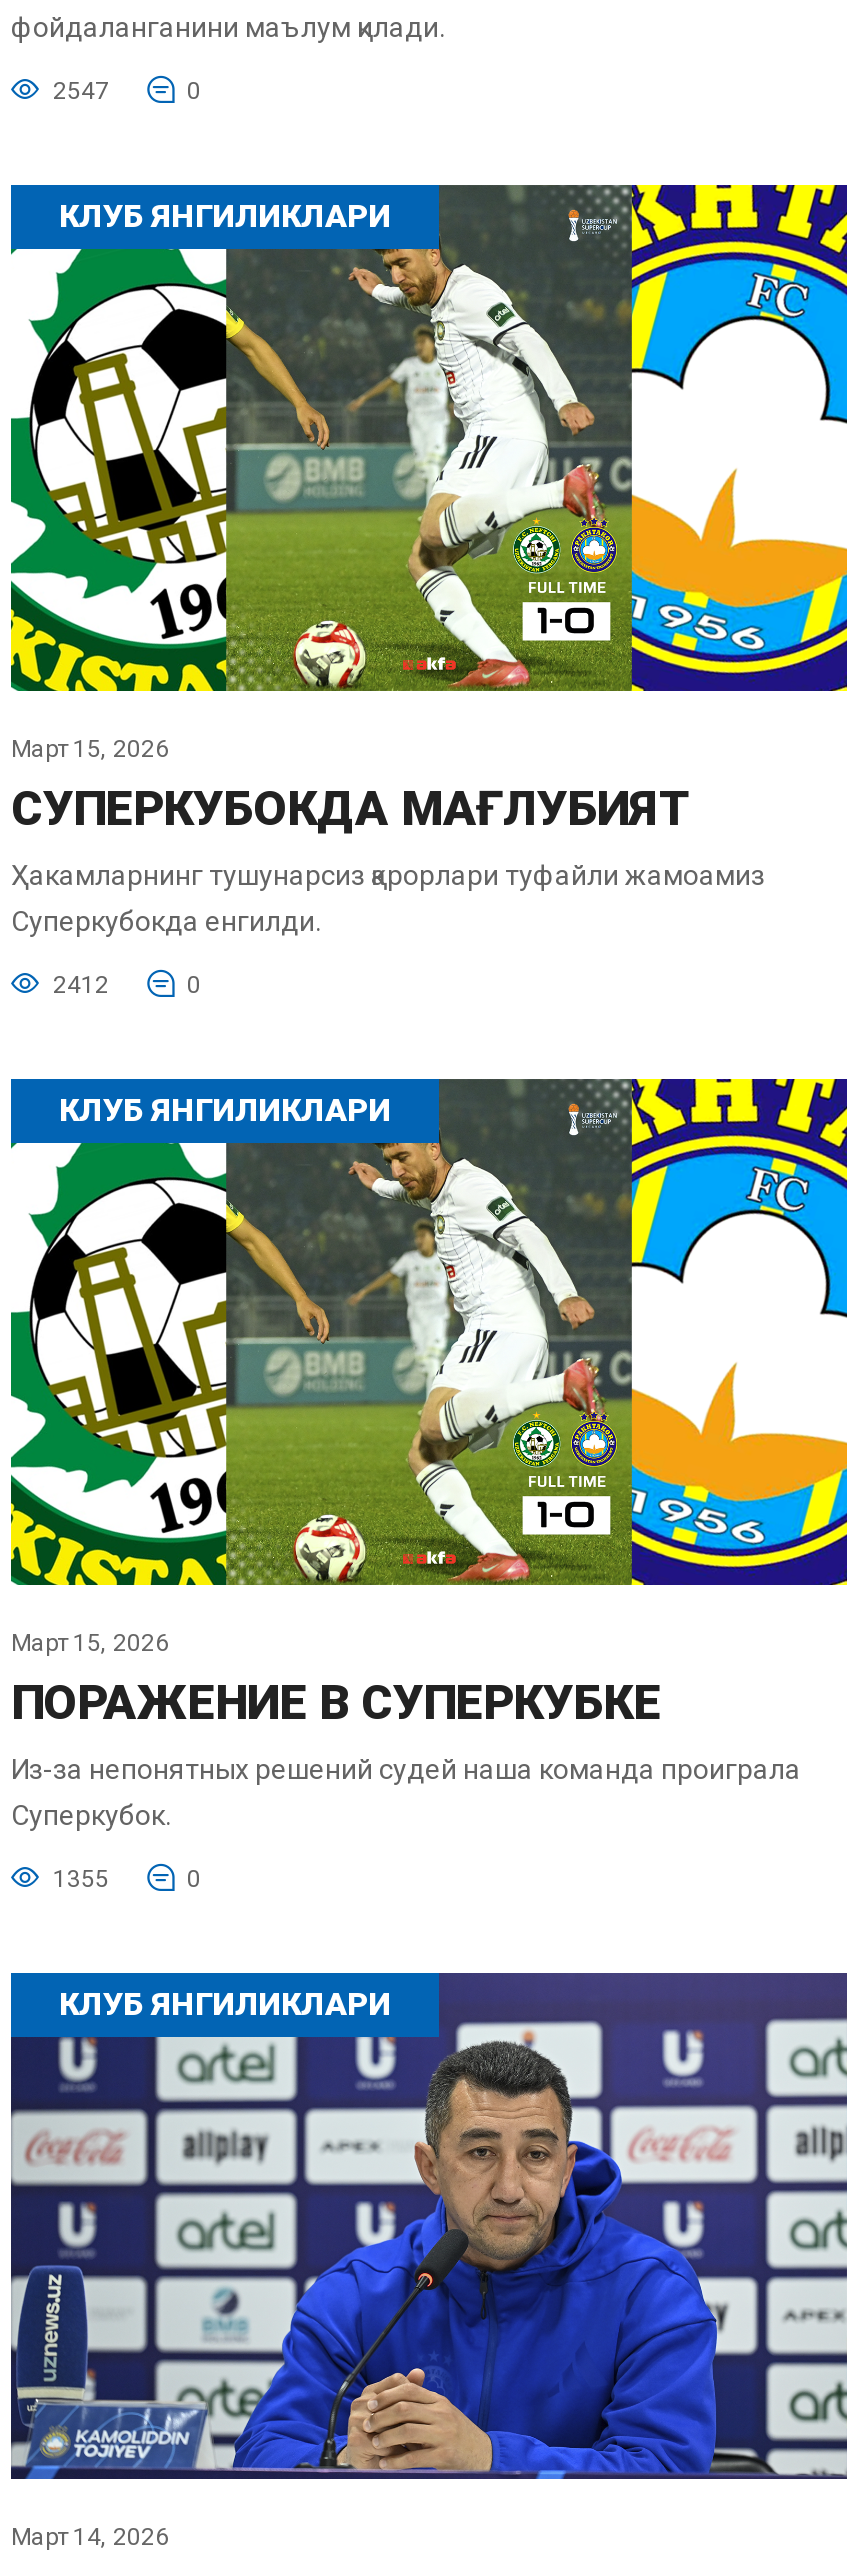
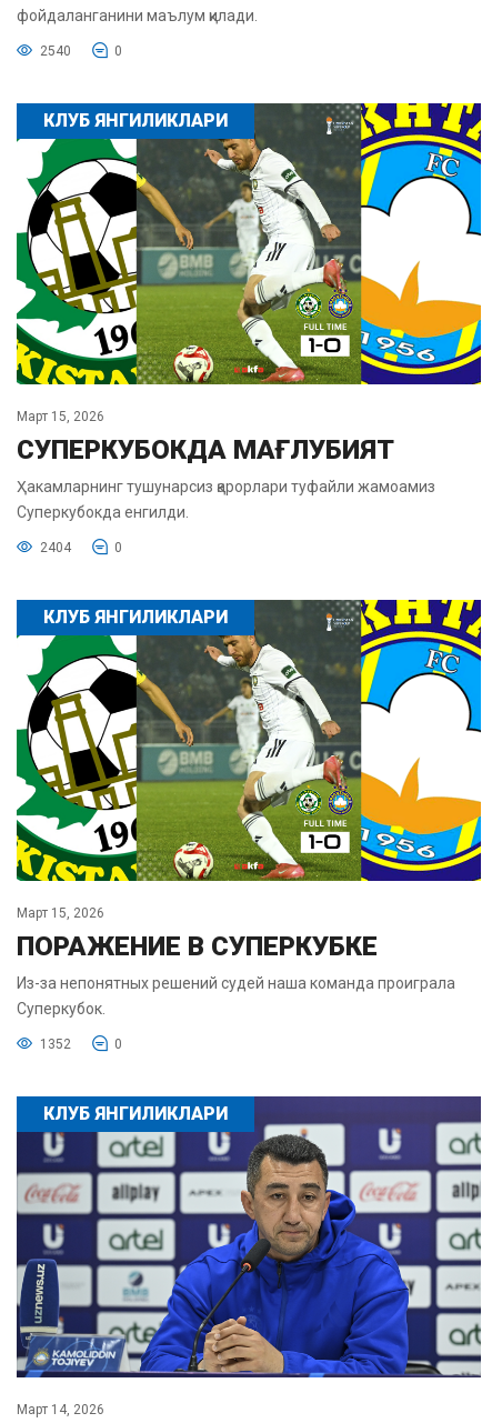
- 2547
+ 2540

- 2412
+ 2404

- 1355
+ 1352
